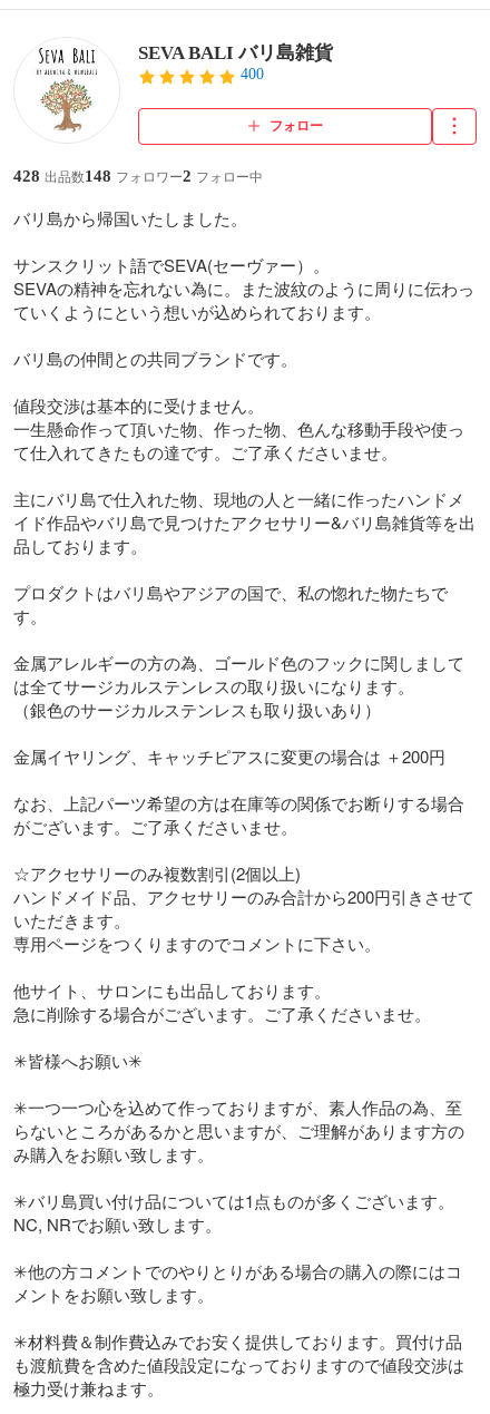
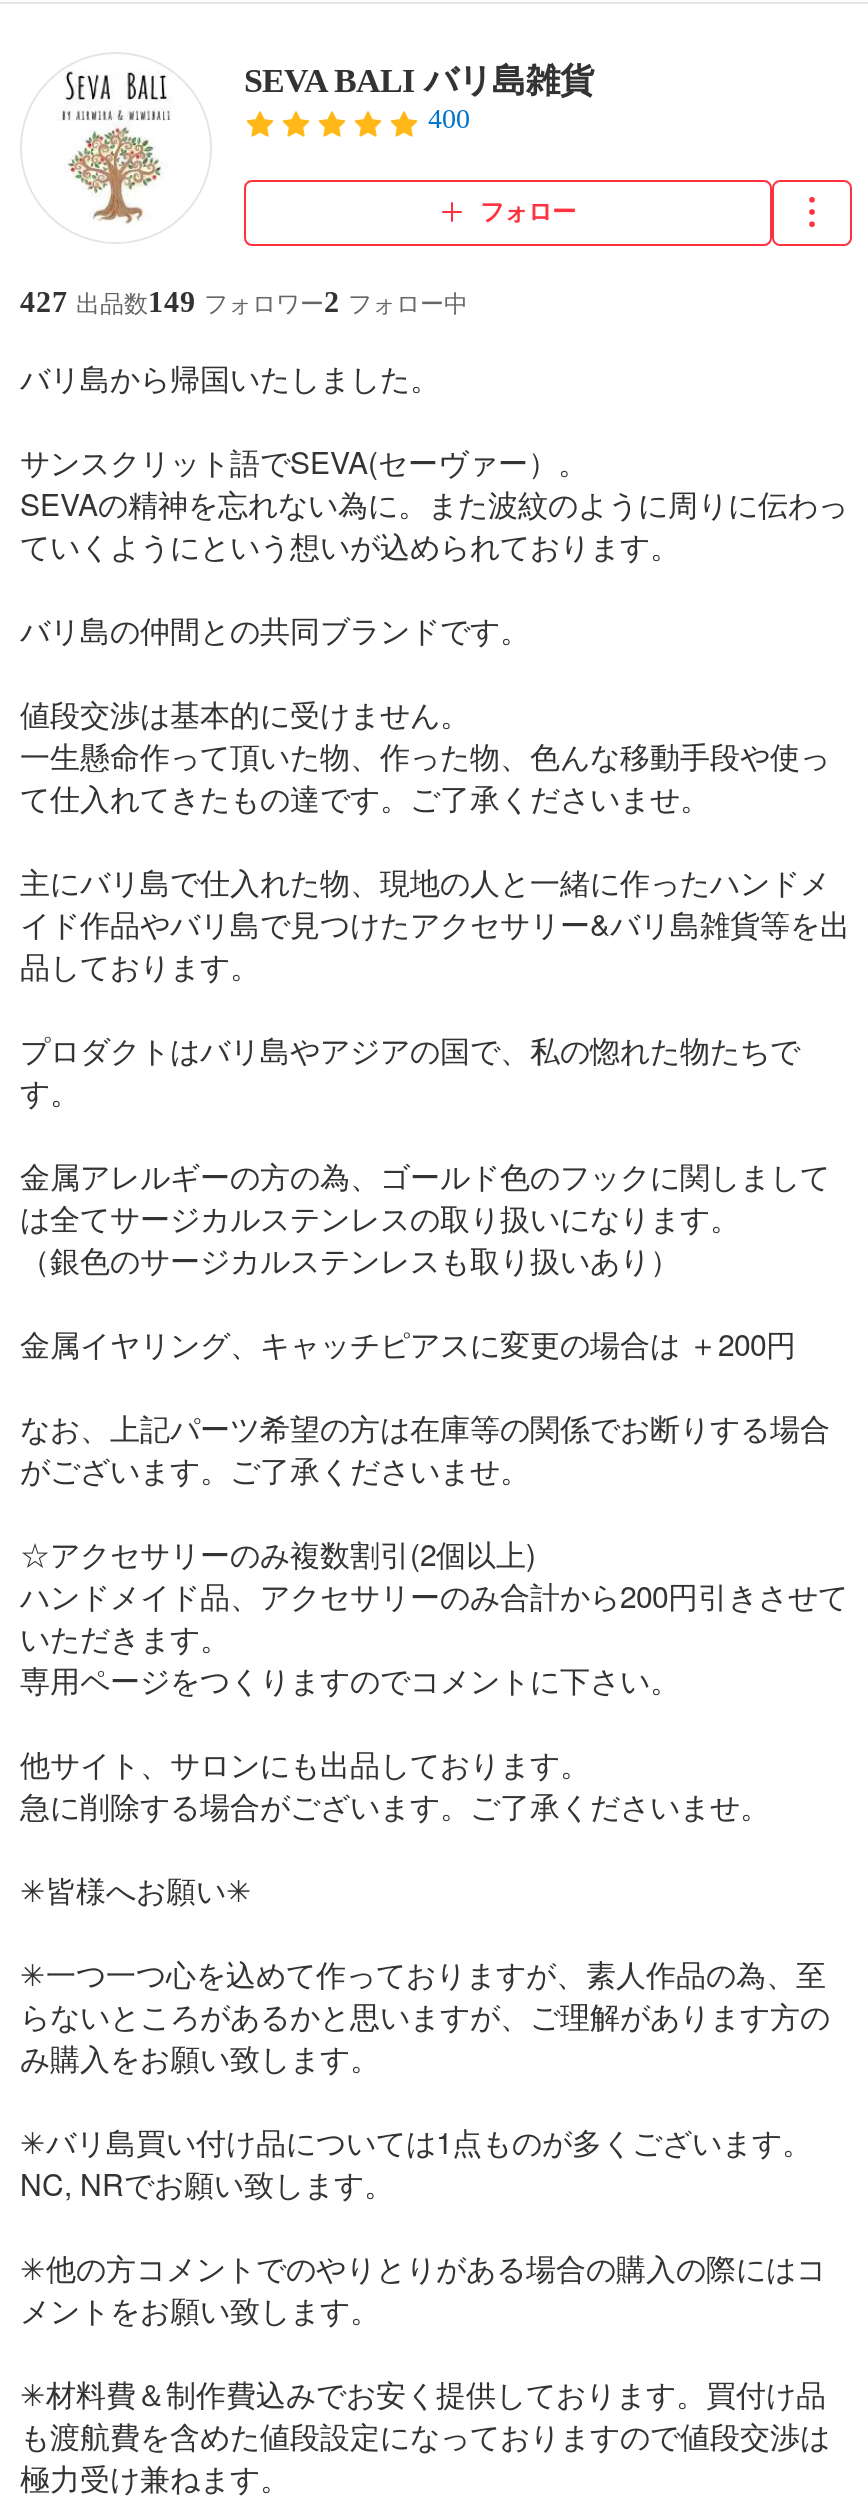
- 428 出品数148 フォロワー2 フォロー中
+ 427 出品数149 フォロワー2 フォロー中
